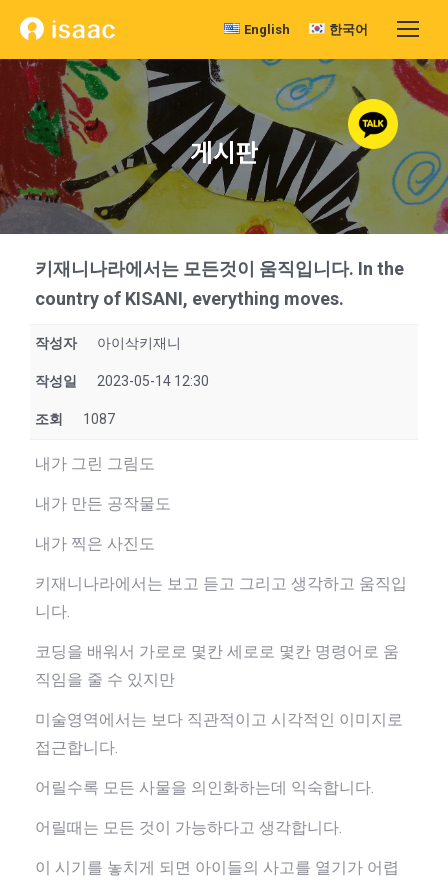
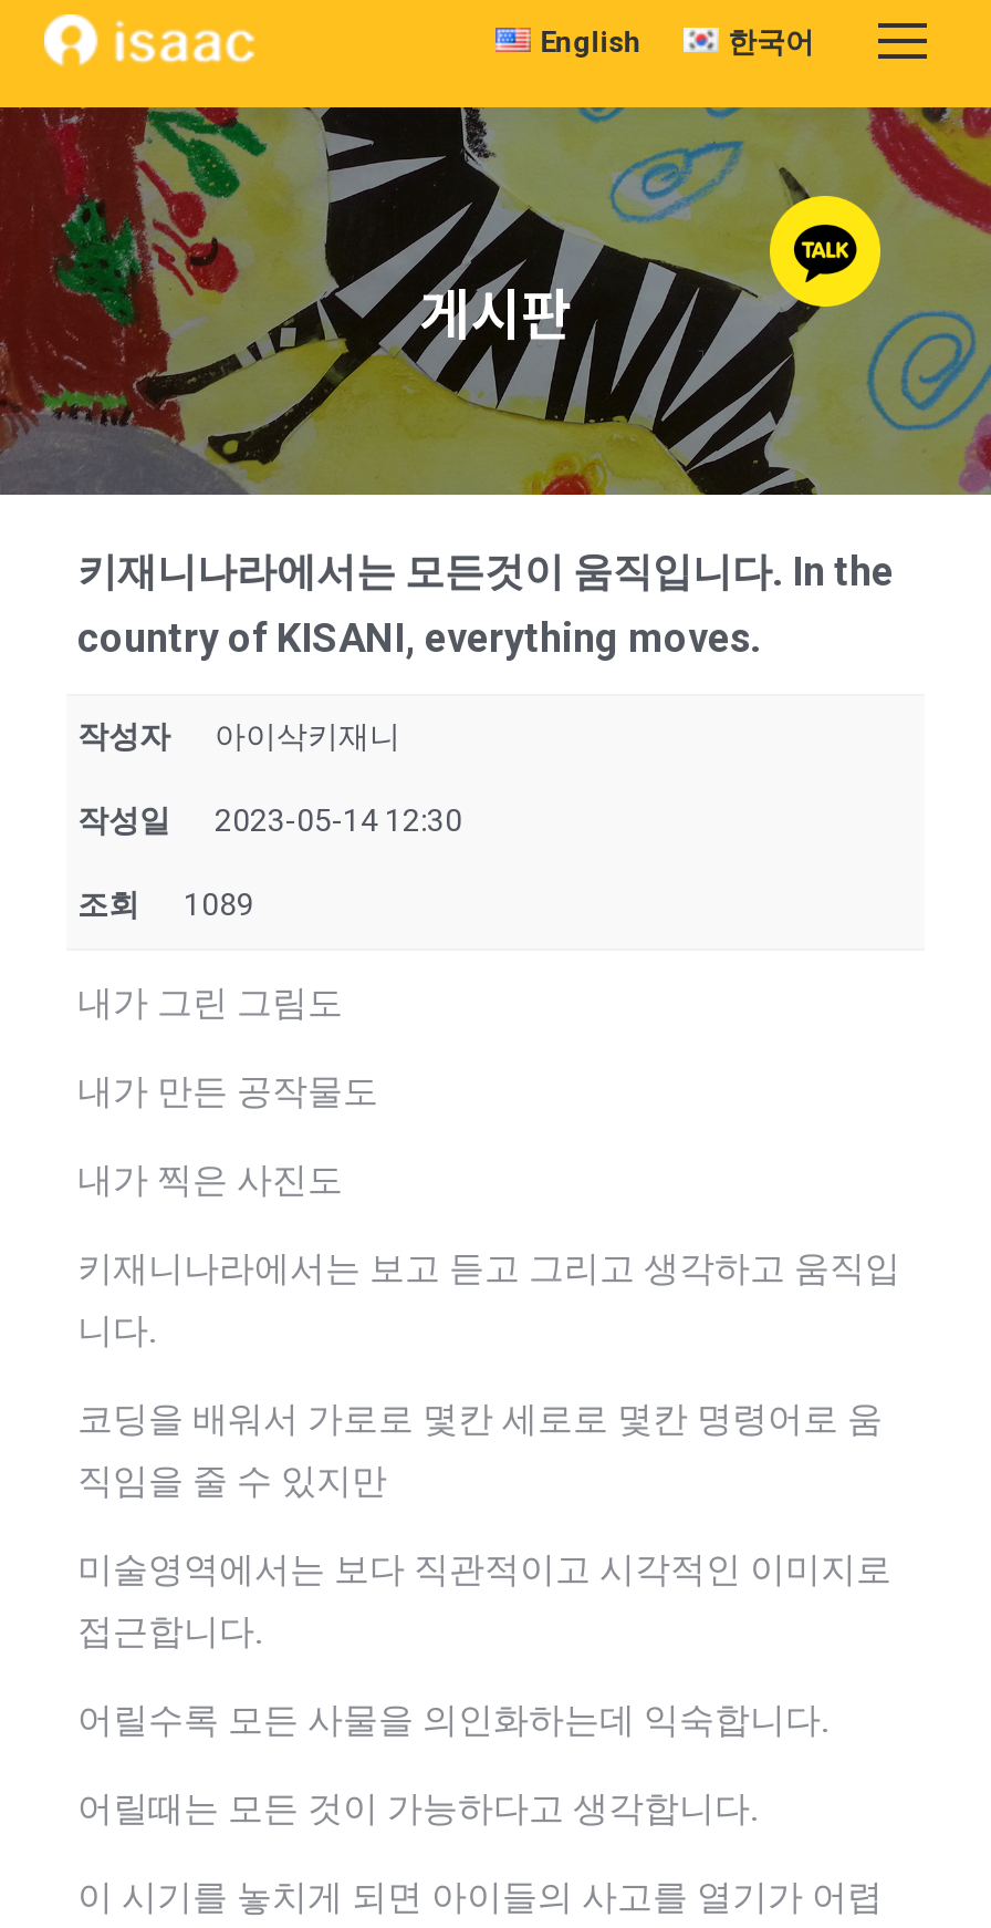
- 조회 1087
+ 조회 1089
